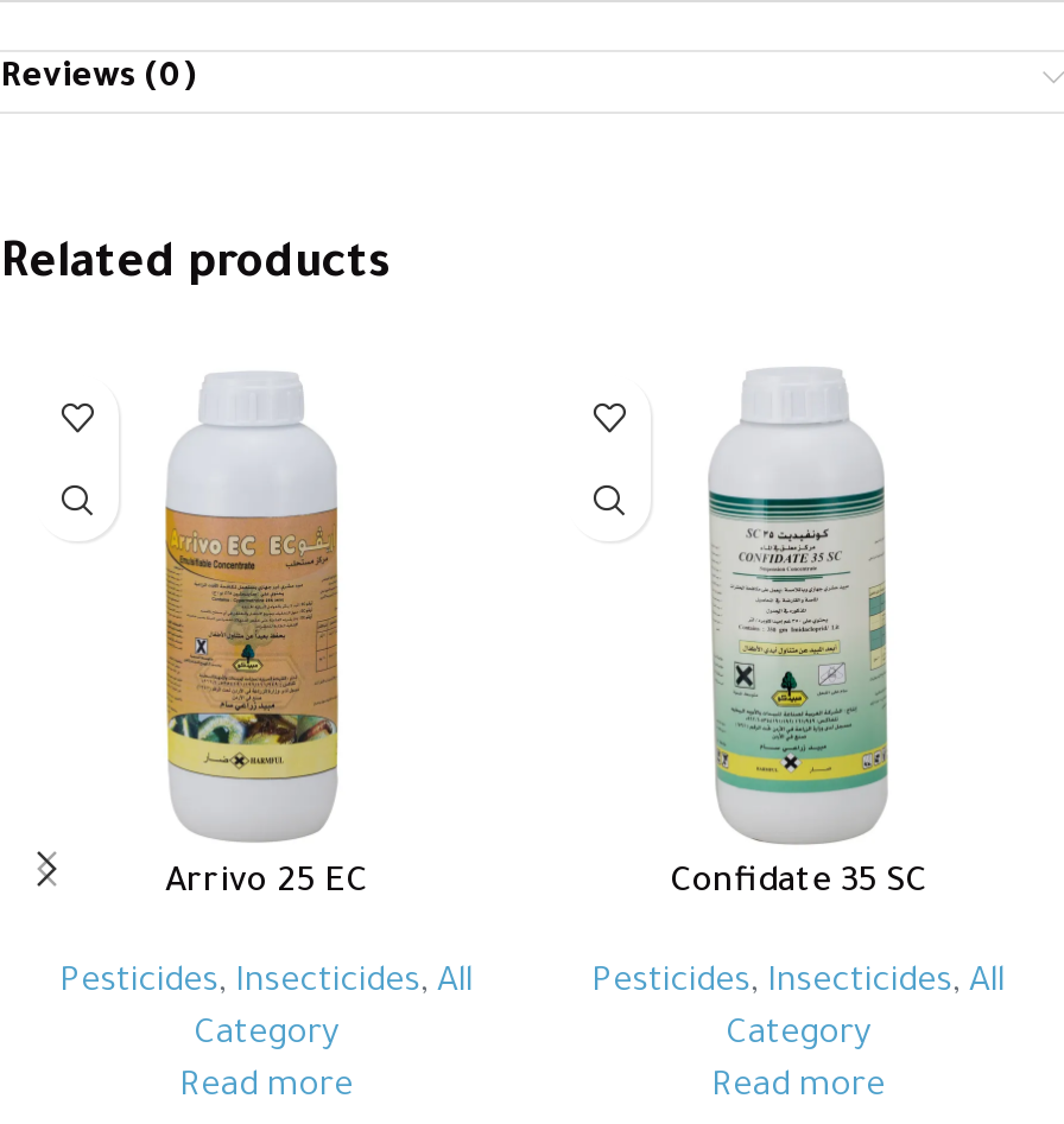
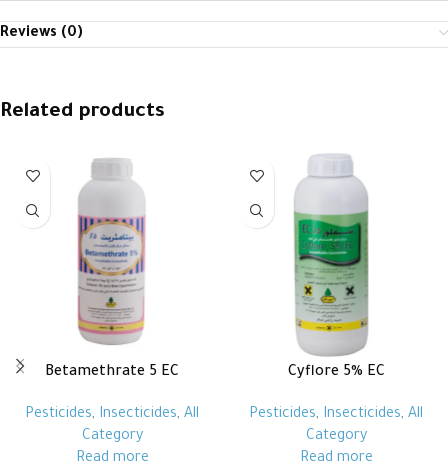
- [image]
- Arrivo 25 EC
+ [image]
+ Betamethrate 5 EC

- [image]
- Confidate 35 SC
+ [image]
+ Cyflore 5% EC
